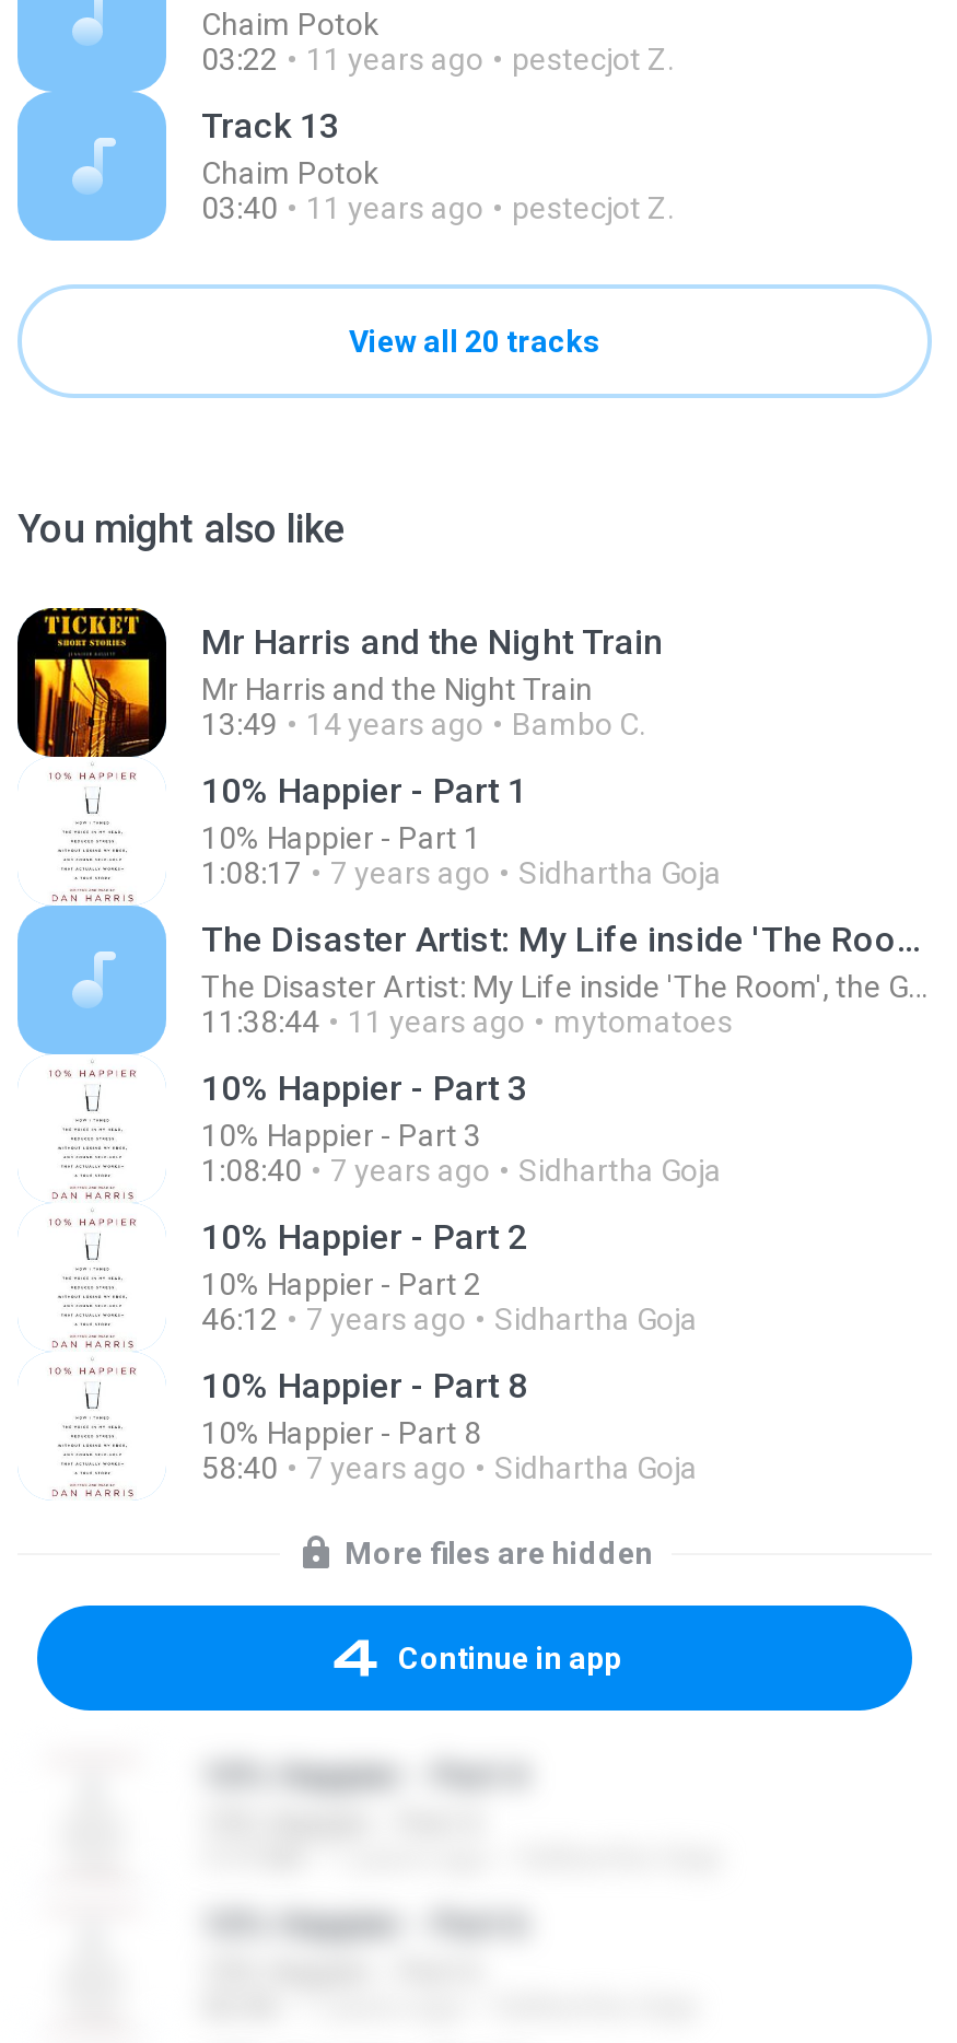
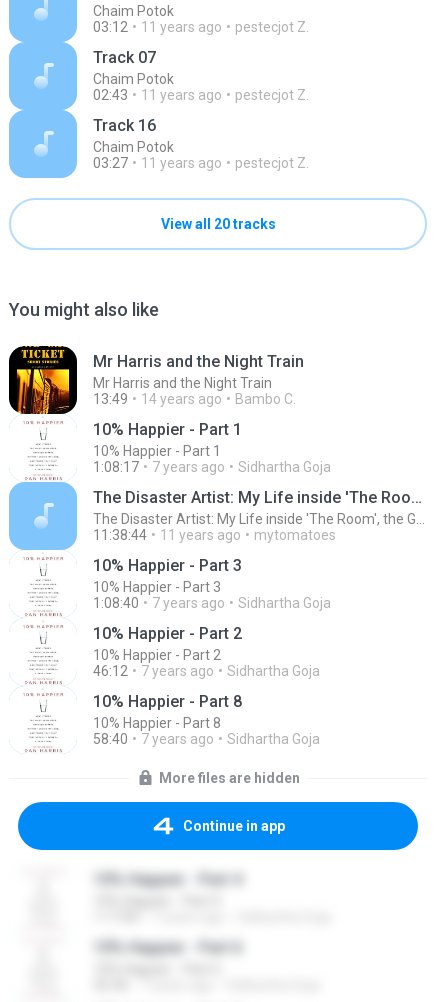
- 03:22 11 years ago pestecjot Z.
+ 03:12 11 years ago pestecjot Z.

- Track 13
+ Track 07

- 03:40
+ 02:43
+ 11 years ago
+ pestecjot Z.
+ Track 16
+ Chaim Potok
+ 03:27
